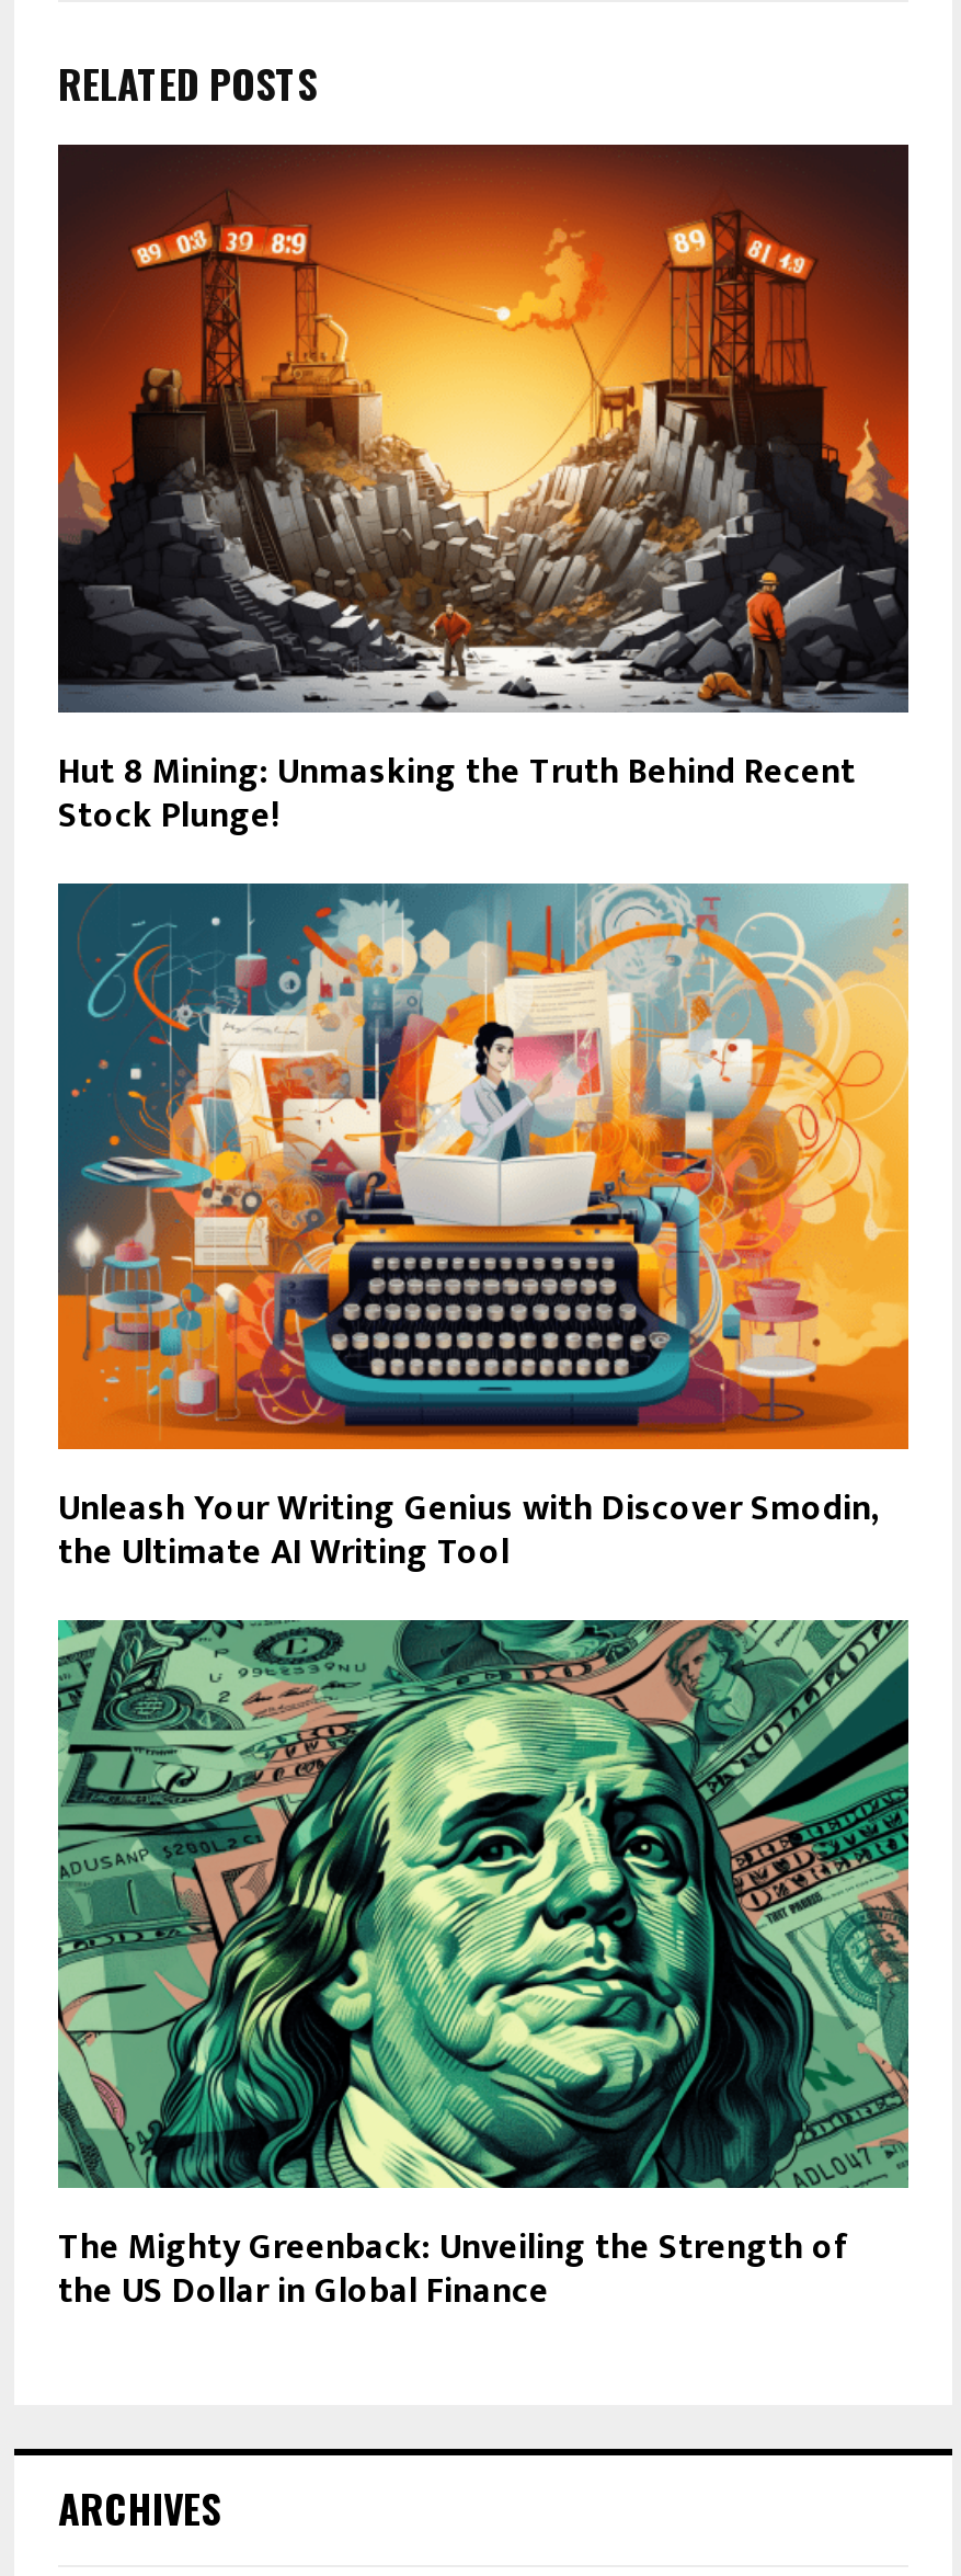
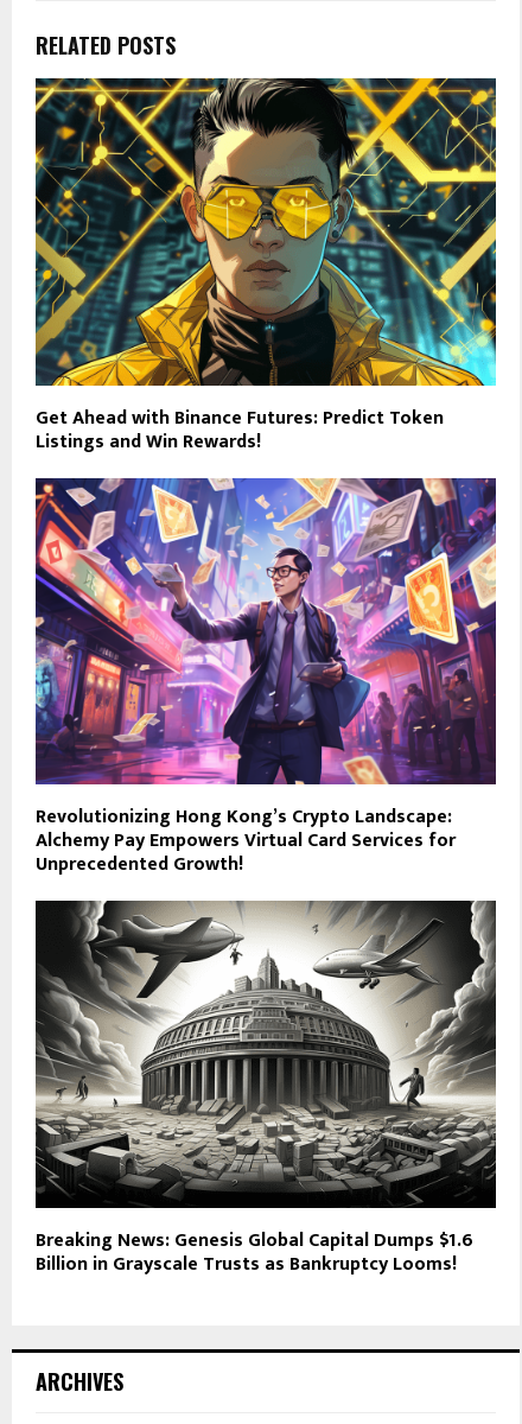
- [image]
- Hut 8 Mining: Unmasking the Truth Behind Recent
- Stock Plunge!
+ [image]
+ Get Ahead with Binance Futures: Predict Token
+ Listings and Win Rewards!

- [image]
- Unleash Your Writing Genius with Discover Smodin,
- the Ultimate AI Writing Tool
+ [image]
+ Revolutionizing Hong Kong’s Crypto Landscape:
+ Alchemy Pay Empowers Virtual Card Services for
+ Unprecedented Growth!

- [image]
- The Mighty Greenback: Unveiling the Strength of
- the US Dollar in Global Finance
+ [image]
+ Breaking News: Genesis Global Capital Dumps $1.6
+ Billion in Grayscale Trusts as Bankruptcy Looms!
